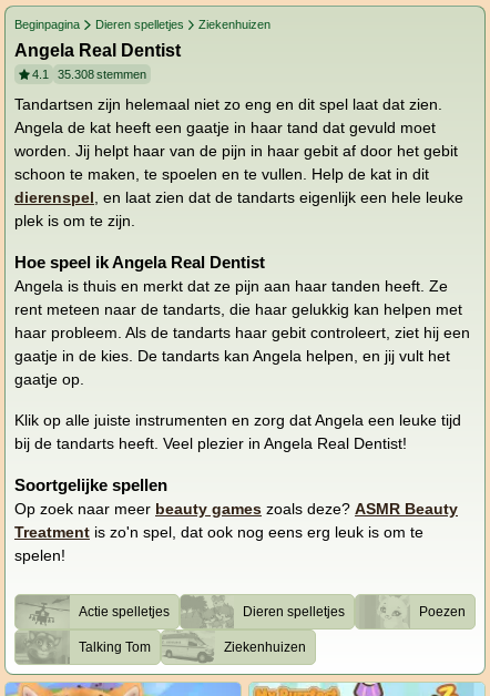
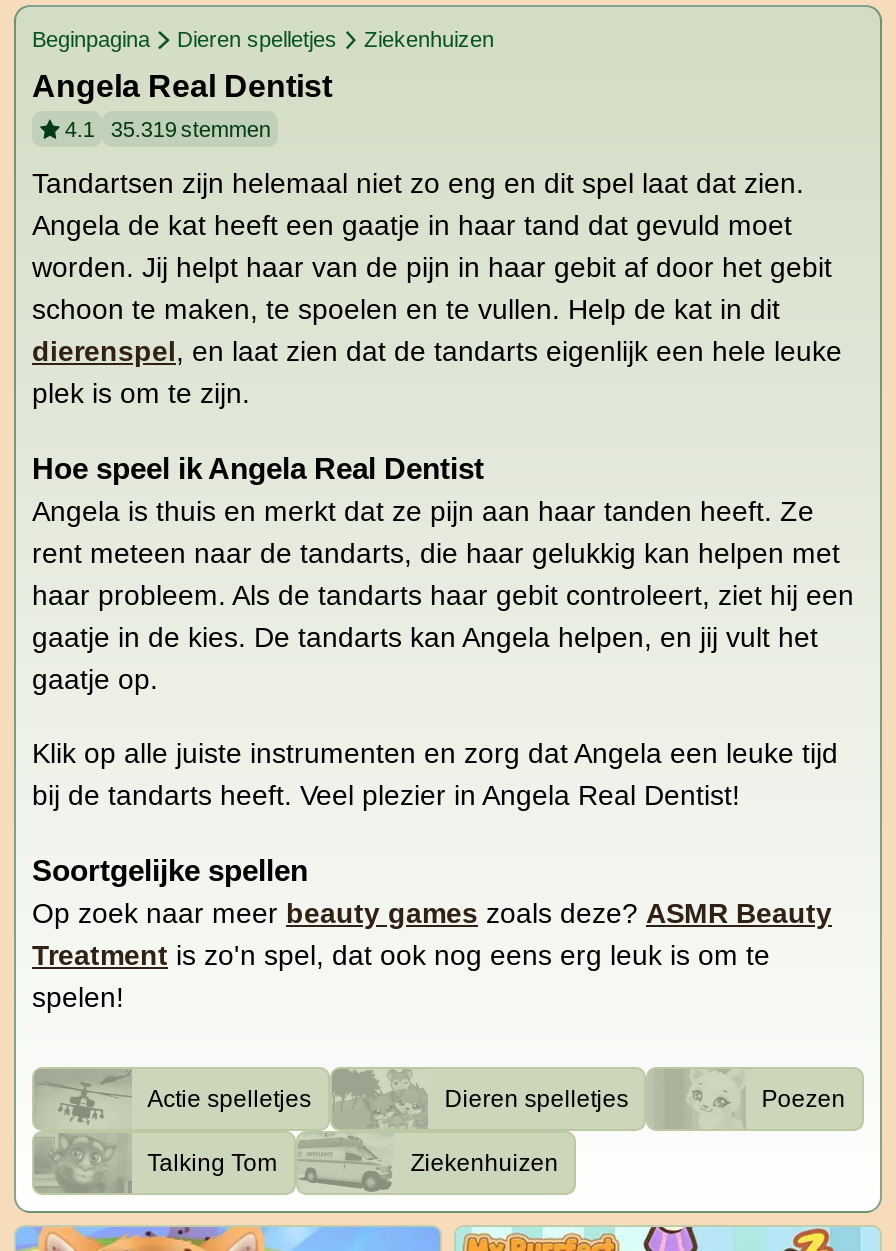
- 4.1 35.308 stemmen
+ 4.1 35.319 stemmen
